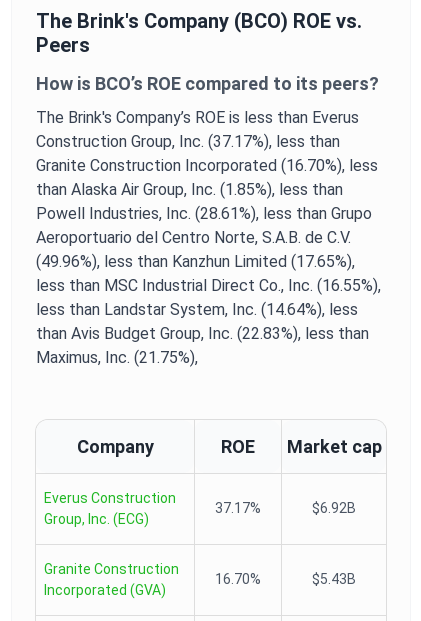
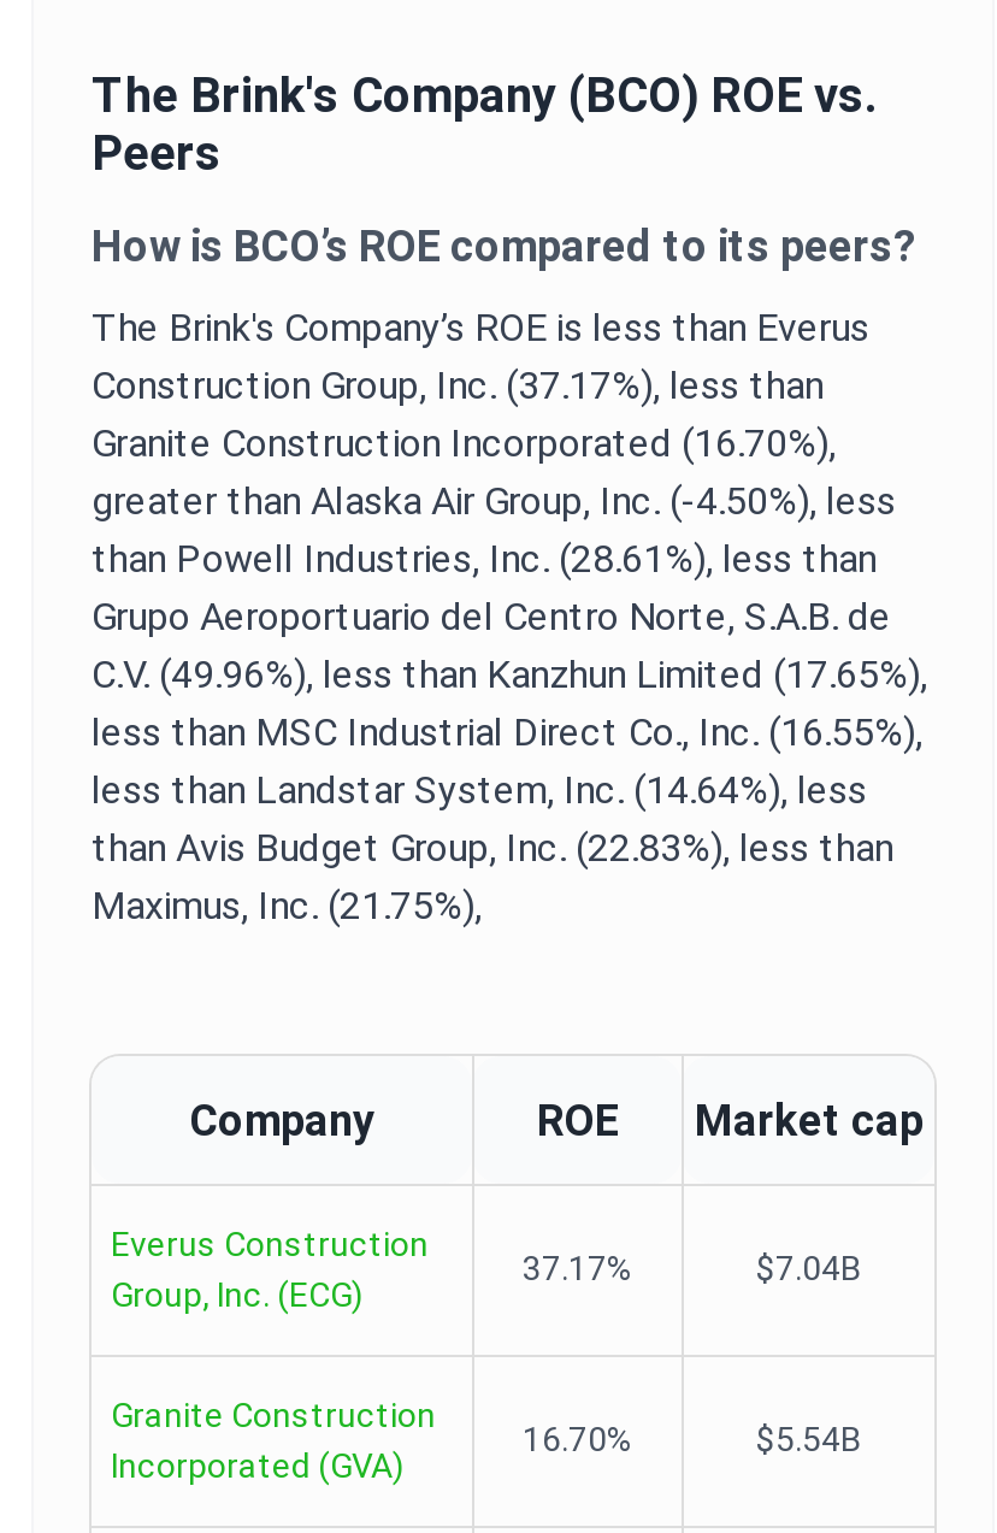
- Granite Construction Incorporated (16.70%), less
- than Alaska Air Group, Inc. (1.85%), less than
- Powell Industries, Inc. (28.61%), less than Grupo
- Aeroportuario del Centro Norte, S.A.B. de C.V.
- (49.96%), less than Kanzhun Limited (17.65%),
+ Granite Construction Incorporated (16.70%),
+ greater than Alaska Air Group, Inc. (-4.50%), less
+ than Powell Industries, Inc. (28.61%), less than
+ Grupo Aeroportuario del Centro Norte, S.A.B. de
+ C.V. (49.96%), less than Kanzhun Limited (17.65%),

- $6.92B
+ $7.04B

- $5.43B
+ $5.54B
